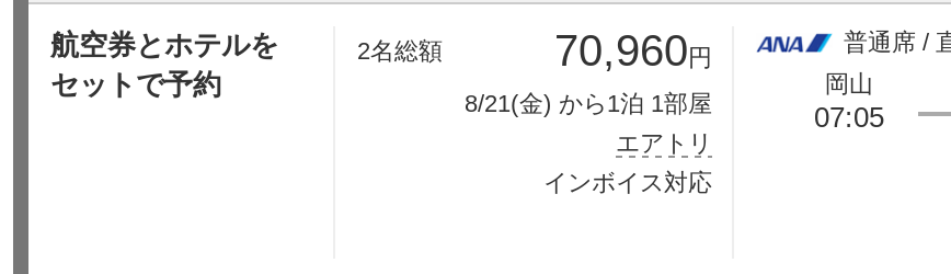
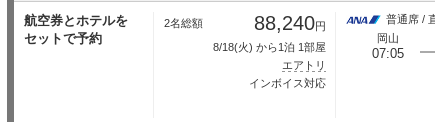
- 70,960円
+ 88,240円

- 8/21 (金) から1泊 1部屋
+ 8/18 (火) から1泊 1部屋
